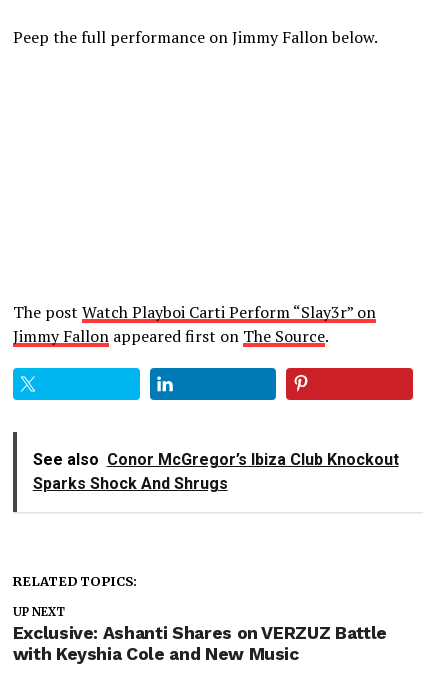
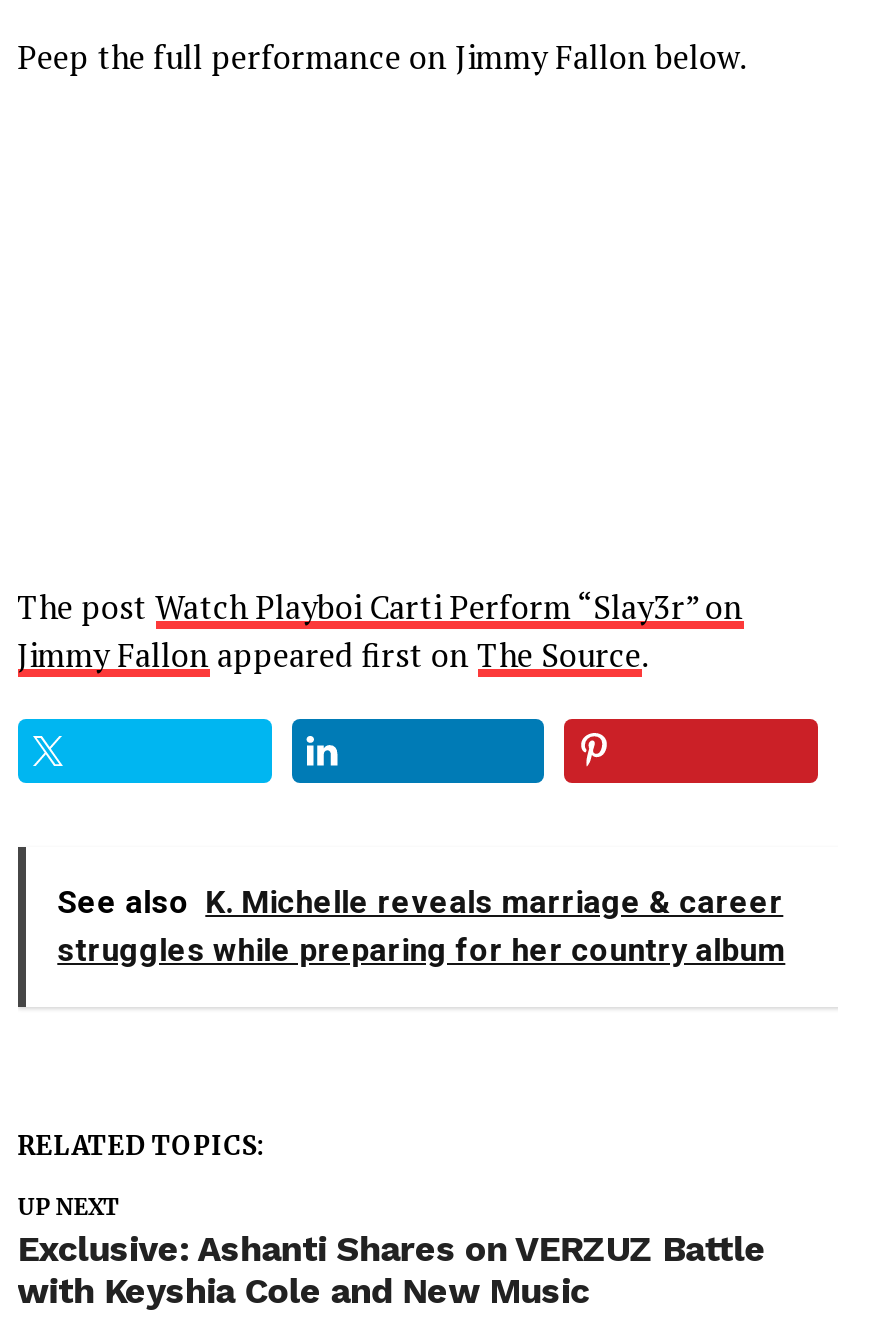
- See also Conor McGregor’s Ibiza Club Knockout
- Sparks Shock And Shrugs
+ See also K. Michelle reveals marriage & career
+ struggles while preparing for her country album
